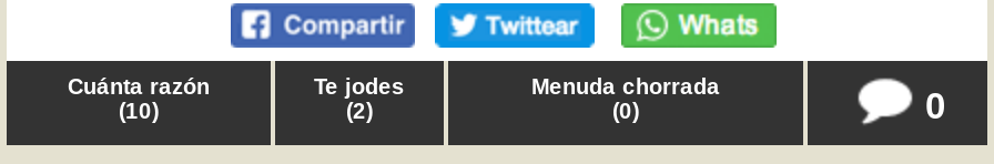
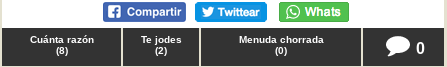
- (10)
+ (8)
